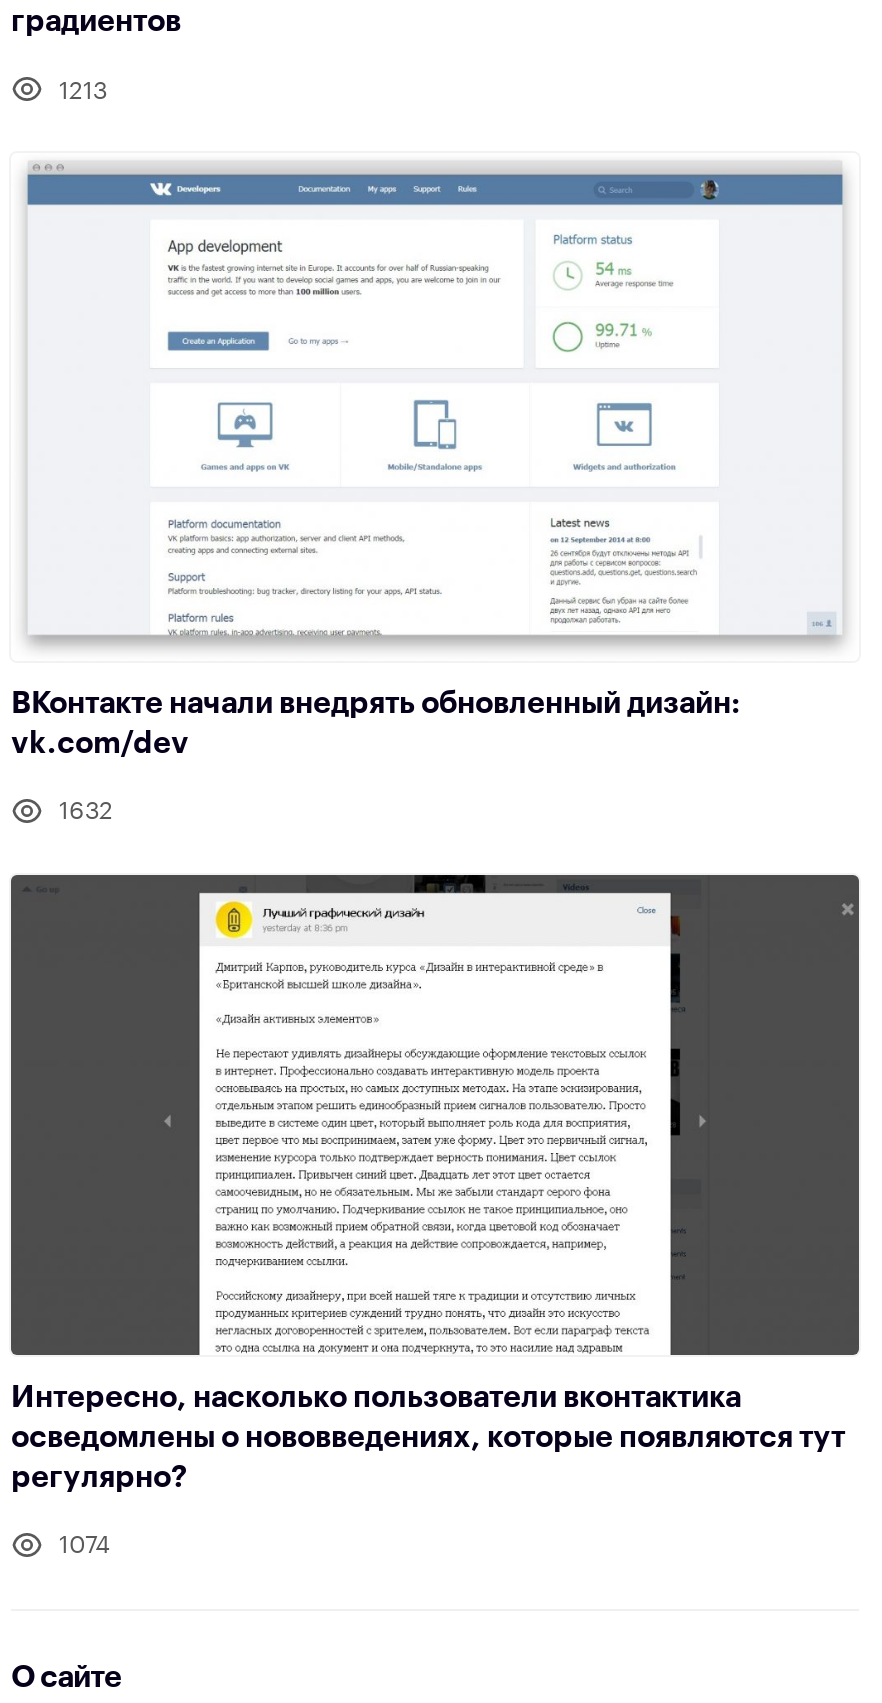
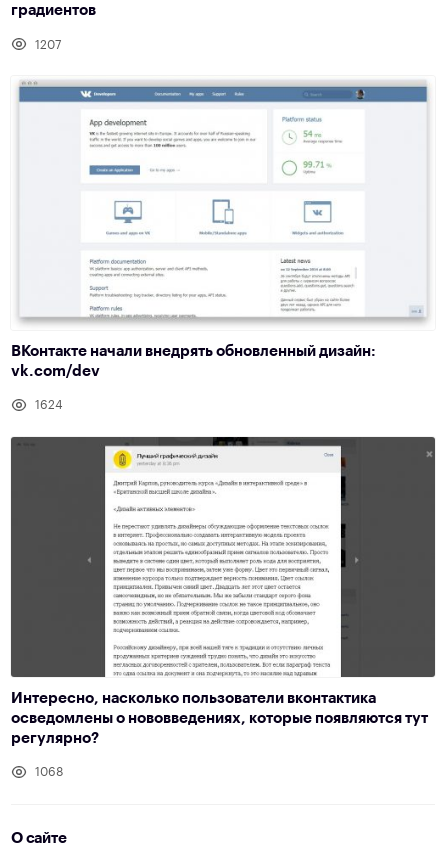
- 1213
+ 1207

- 1632
+ 1624

- 1074
+ 1068
